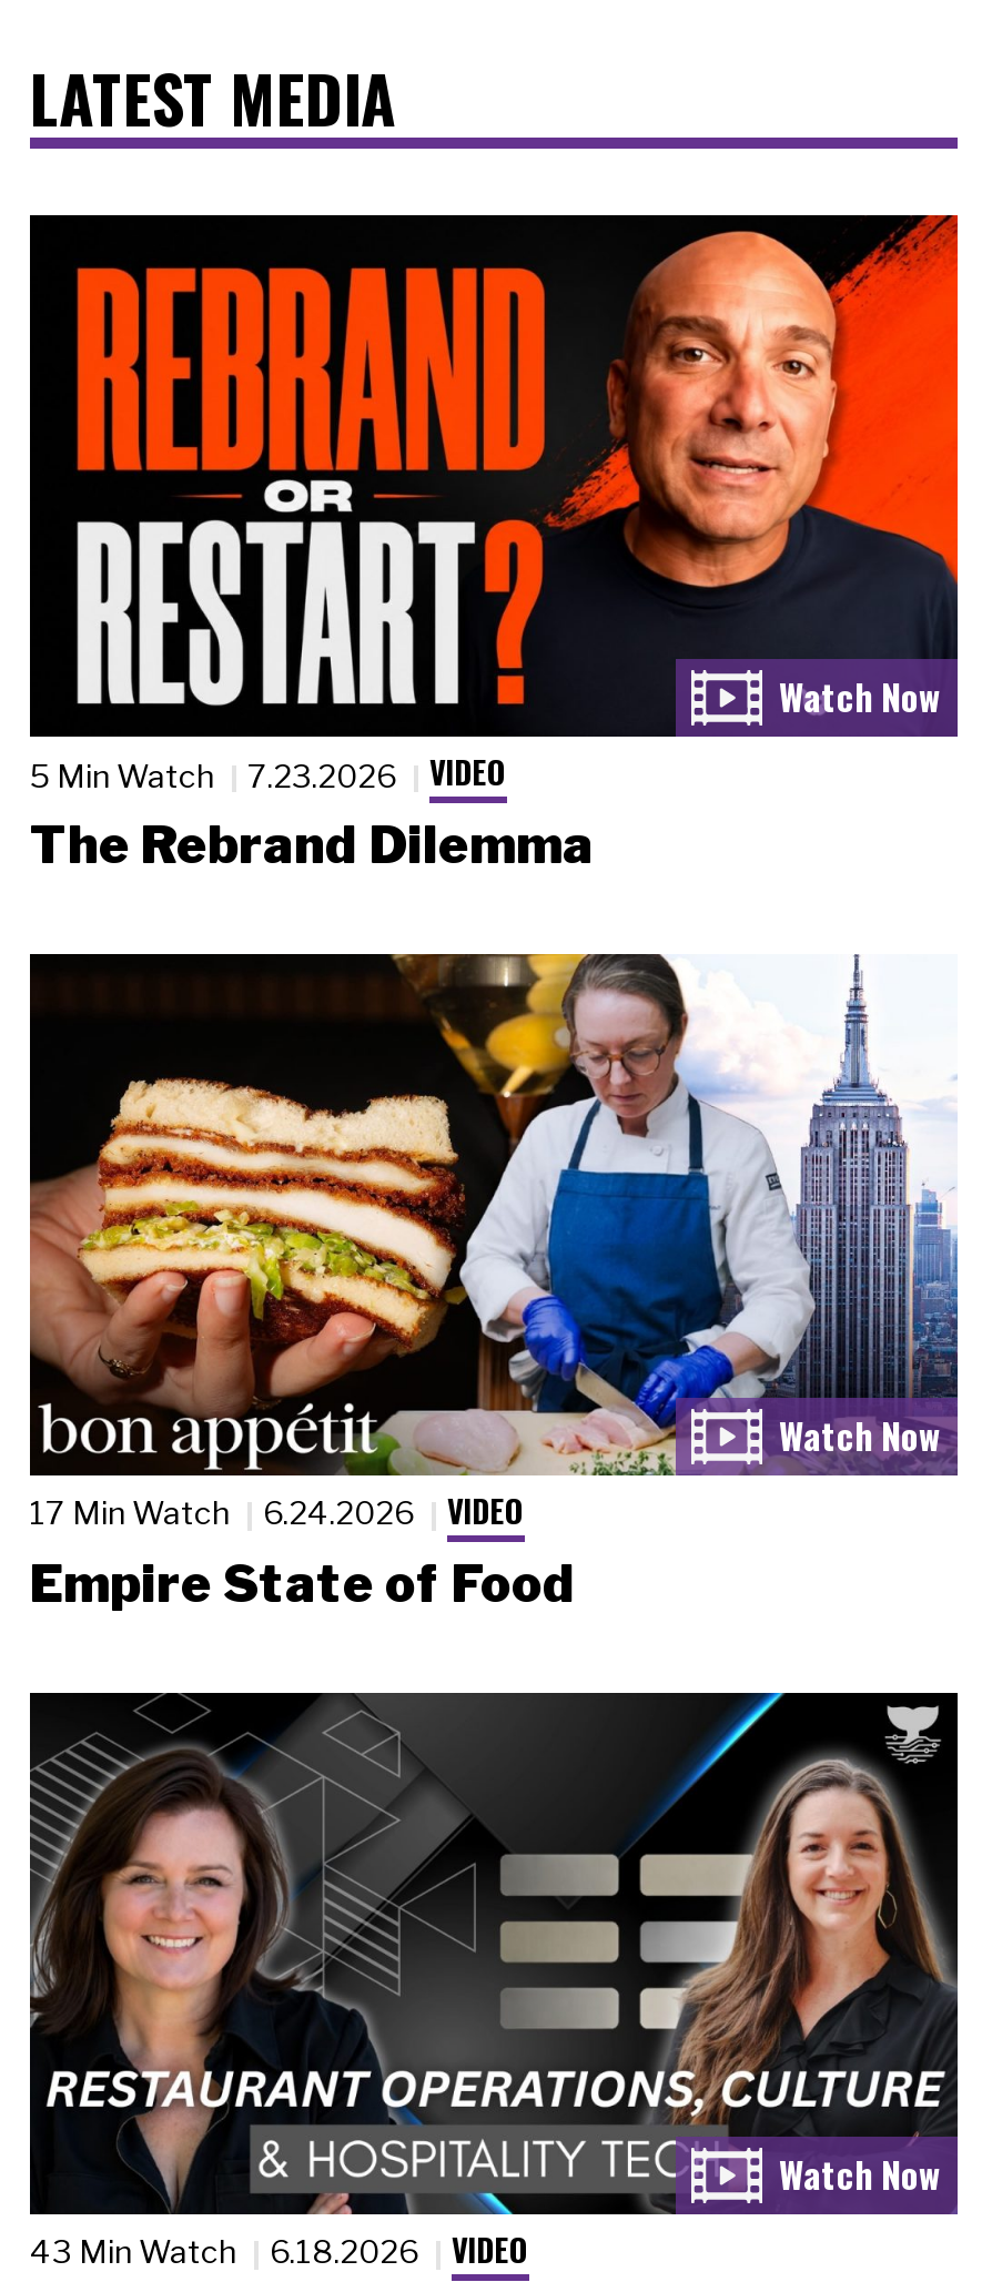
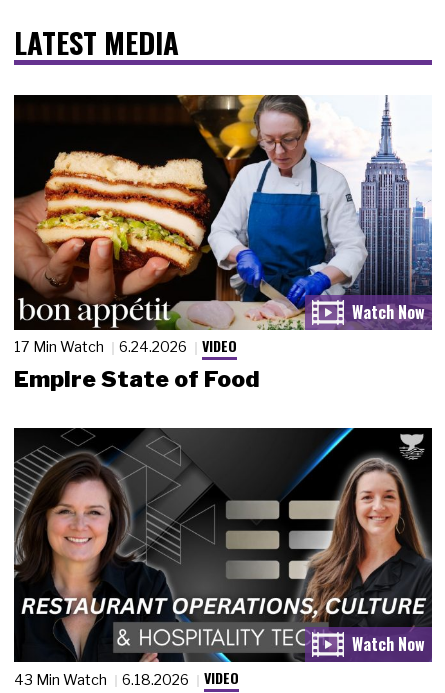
- [image]
- 5 Min Watch
- 7.23.2026
- VIDEO
- The Rebrand Dilemma
